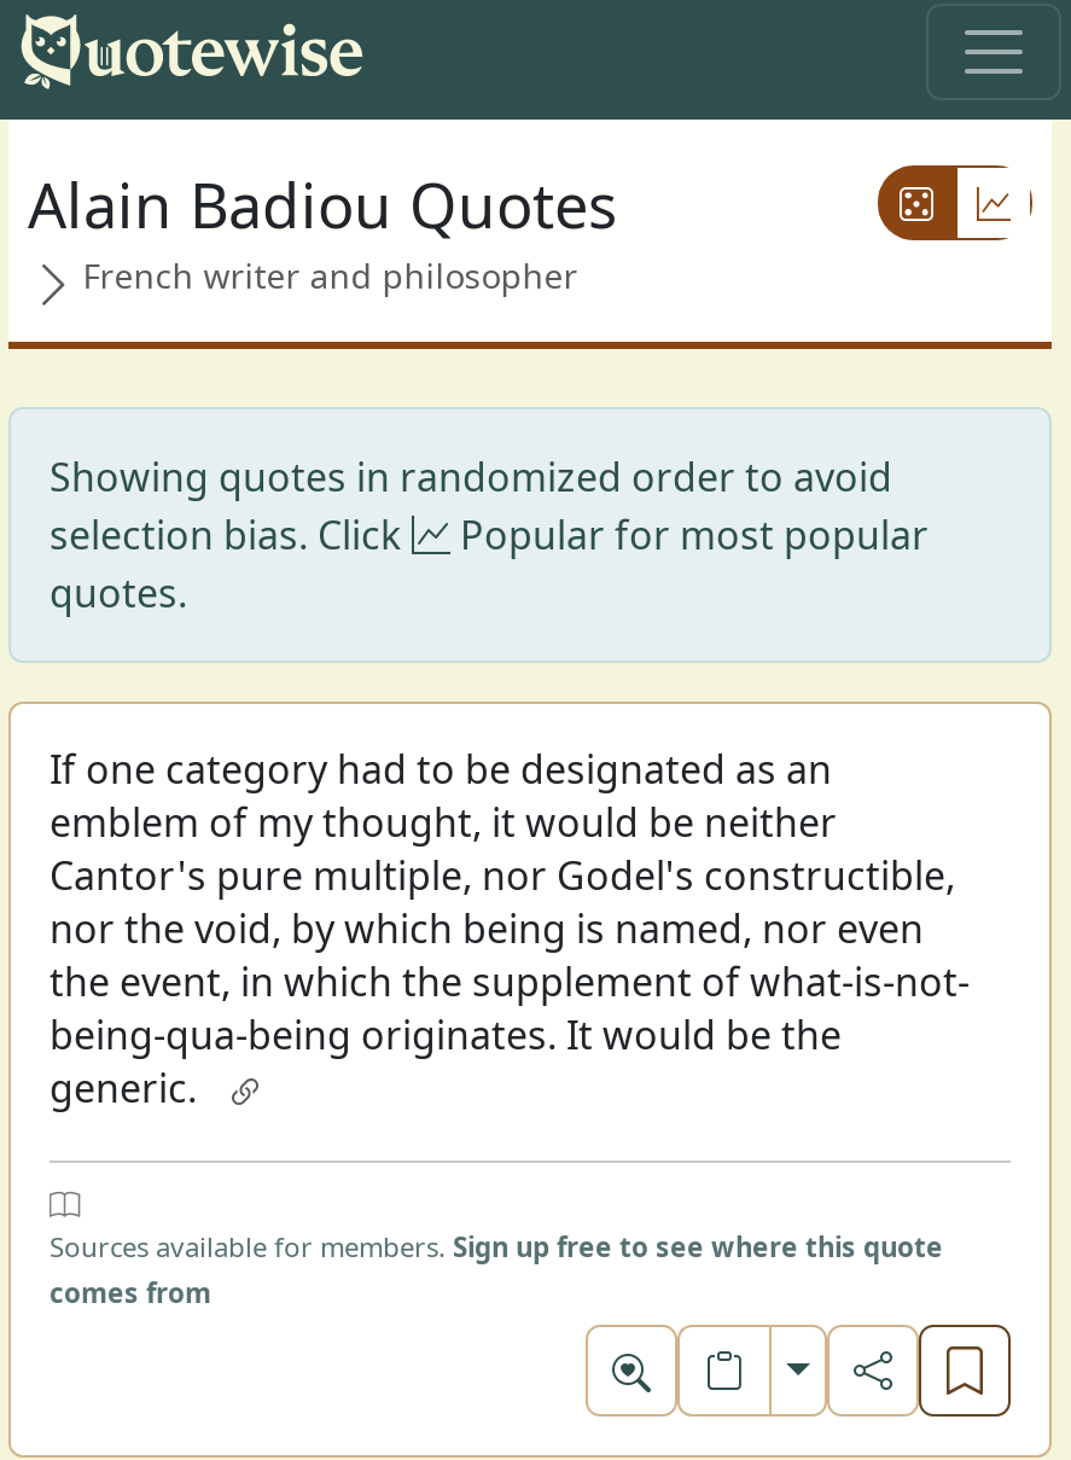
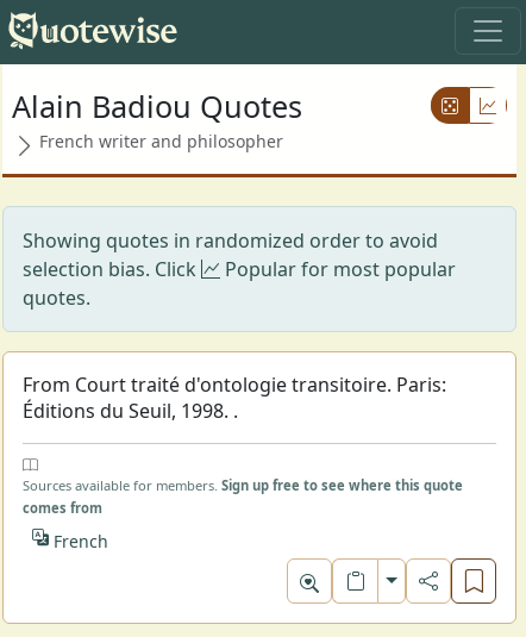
- If one category had to be designated as an
- emblem of my thought, it would be neither
- Cantor's pure multiple, nor Godel's constructible,
- nor the void, by which being is named, nor even
- the event, in which the supplement of what-is-not-
- being-qua-being originates. It would be the
- generic.
+ From Court traité d'ontologie transitoire. Paris:
+ Éditions du Seuil, 1998. .

moved up: Sources available for members. Sign up free to see where this quote | comes from

+ French
